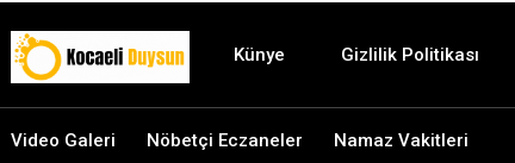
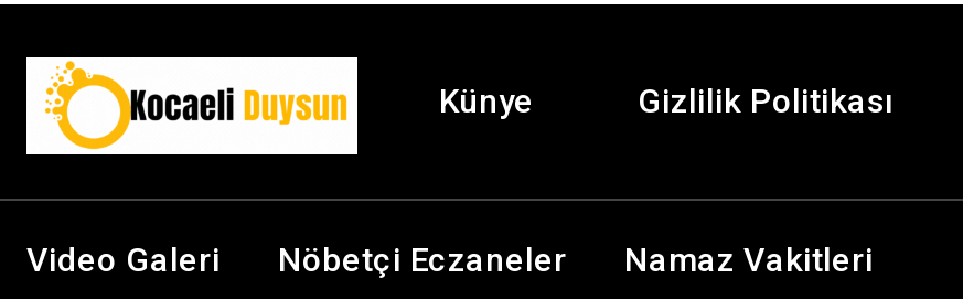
- [image]
+ [image]
